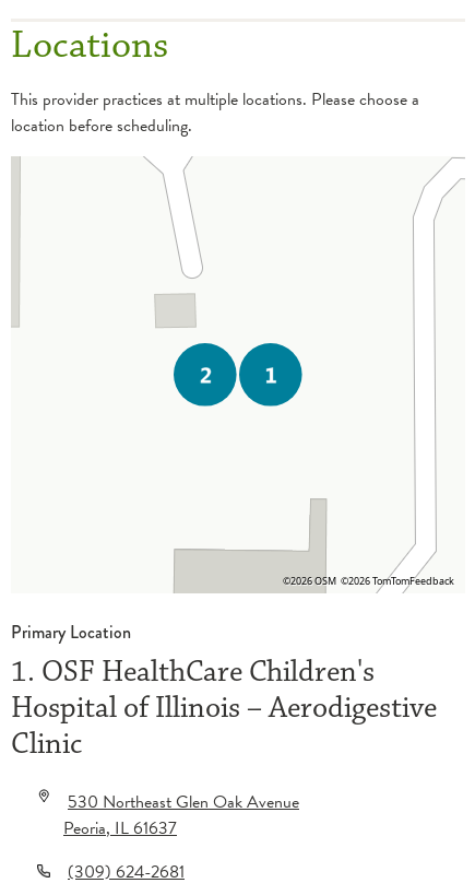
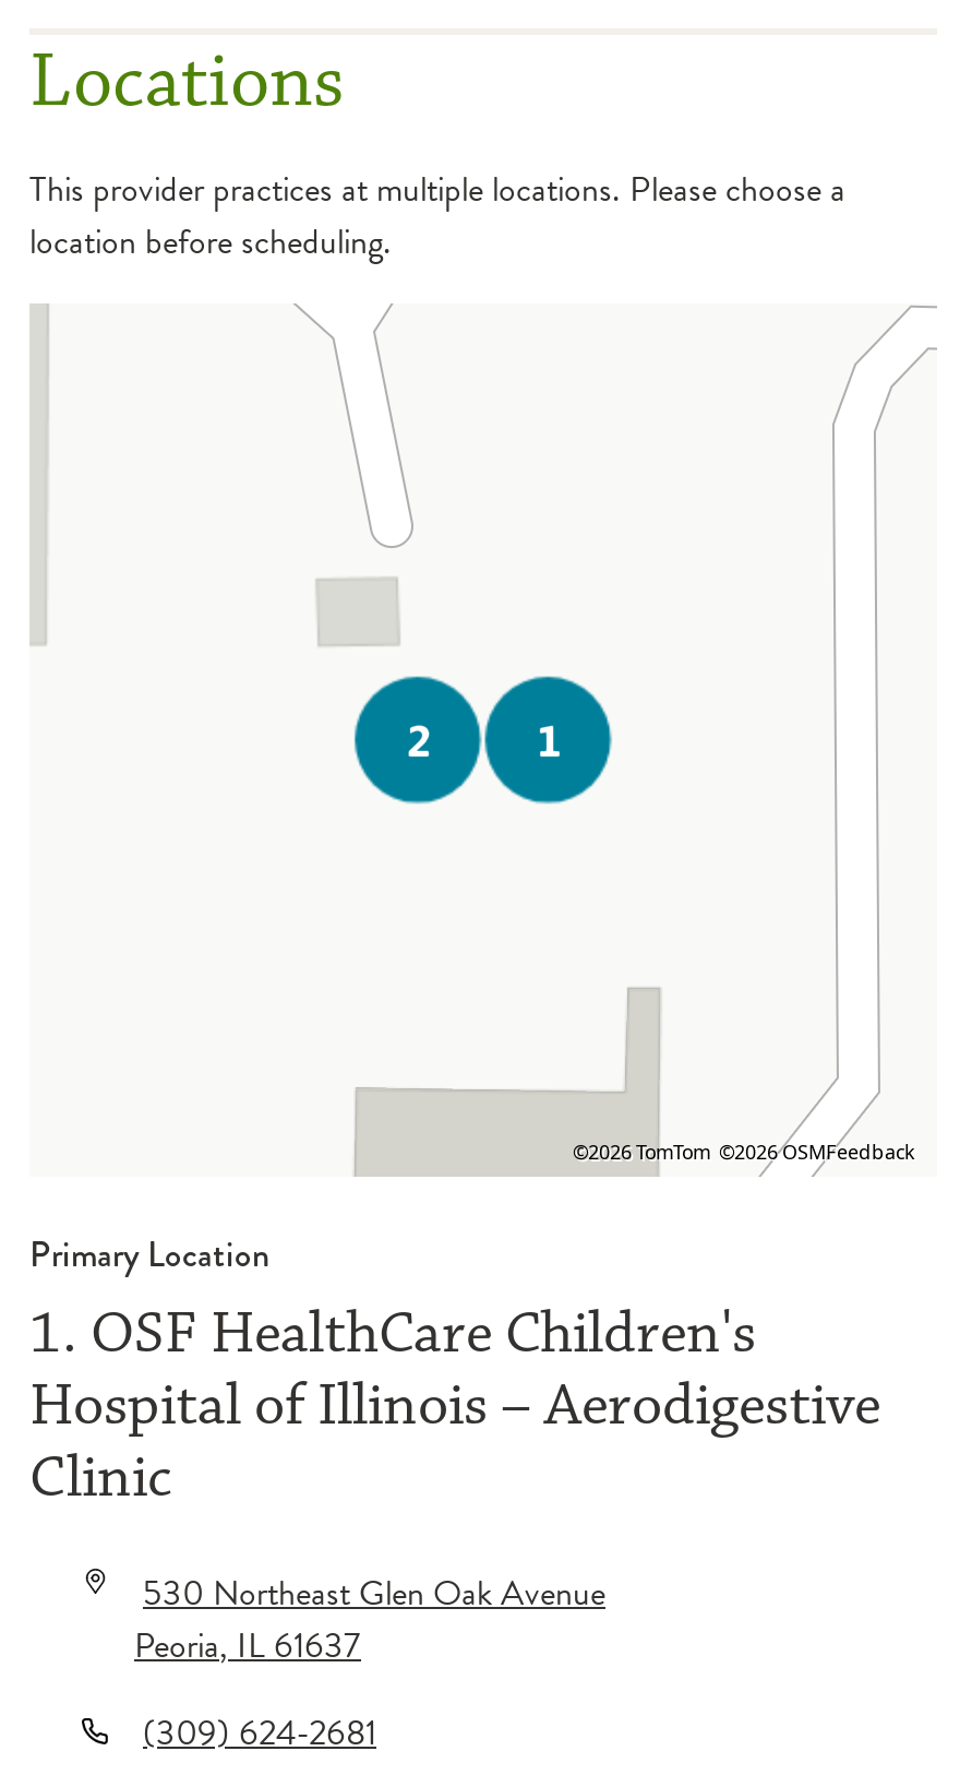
- ©2026 OSM ©2026 TomTomFeedback
+ ©2026 TomTom ©2026 OSMFeedback
